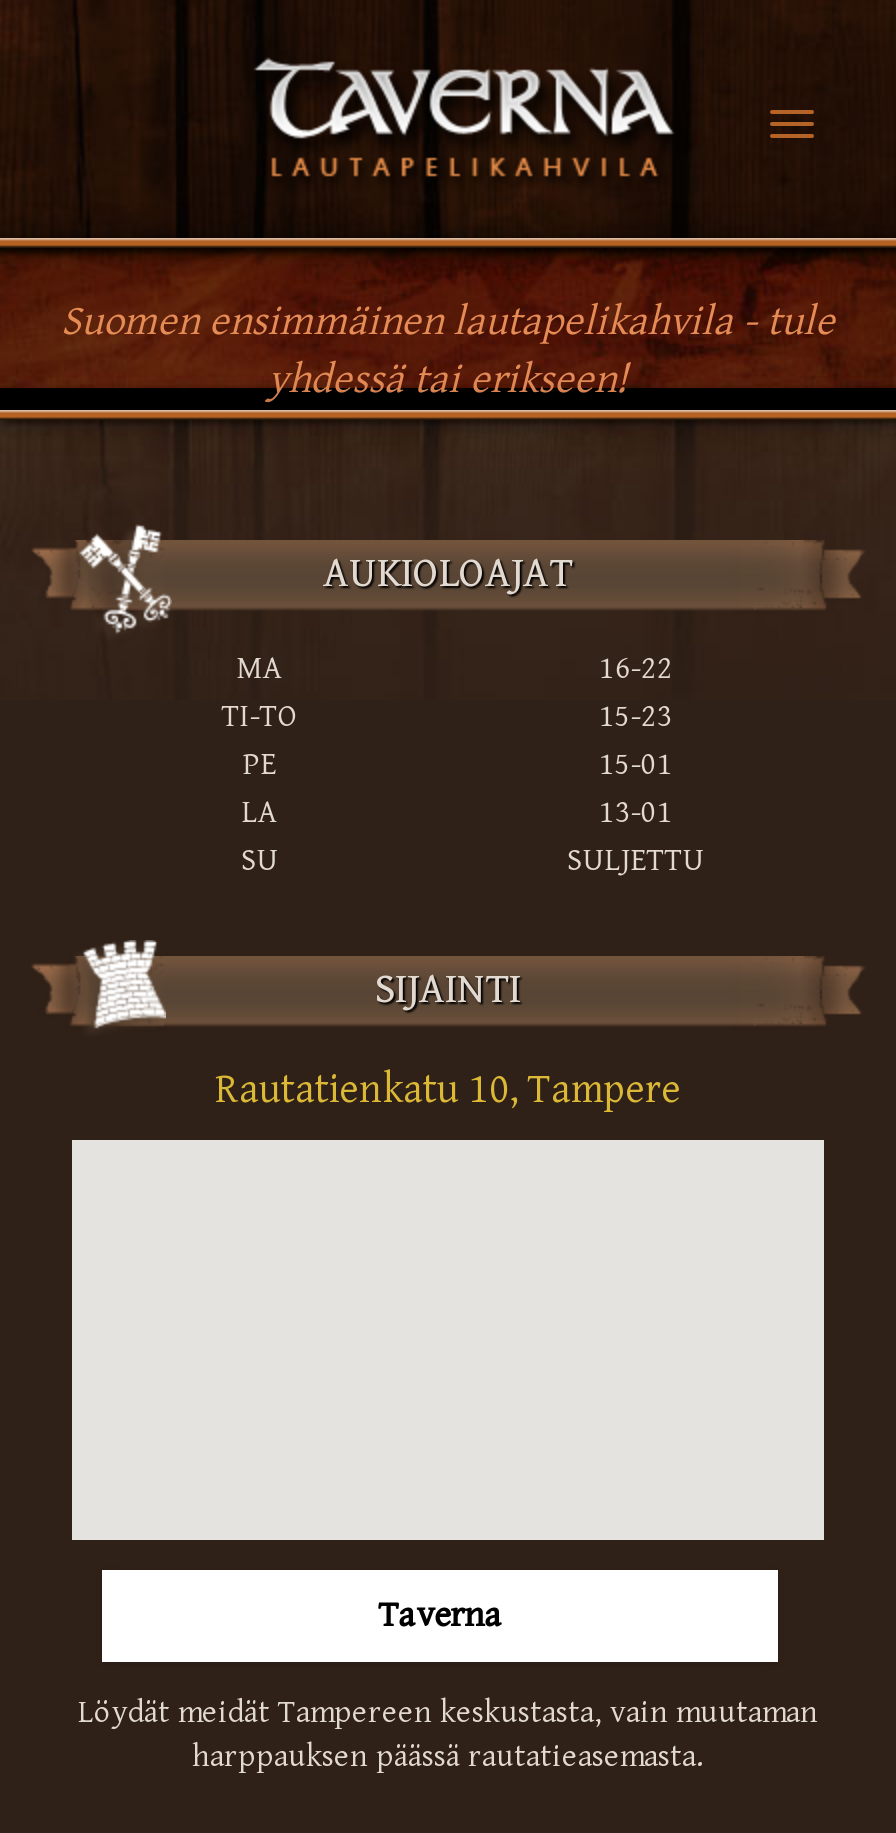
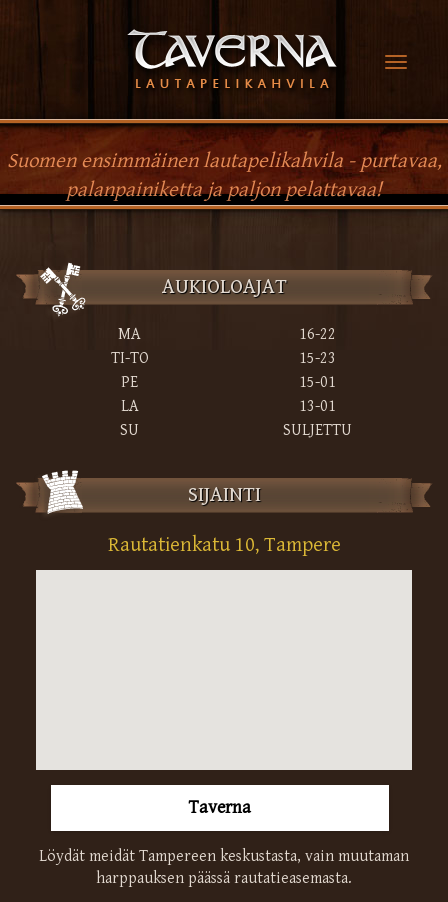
- Suomen ensimmäinen lautapelikahvila - tule
- yhdessä tai erikseen!
+ Suomen ensimmäinen lautapelikahvila - purtavaa,
+ palanpainiketta ja paljon pelattavaa!
